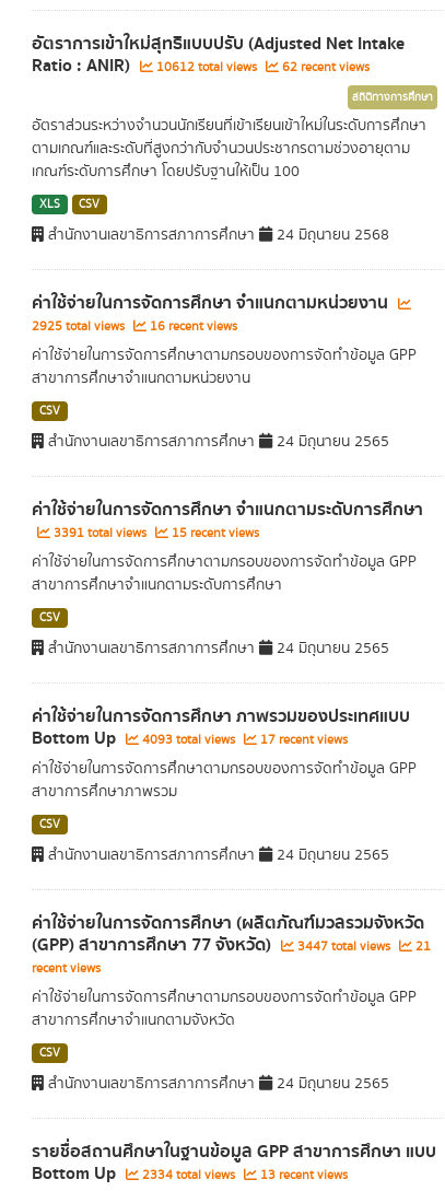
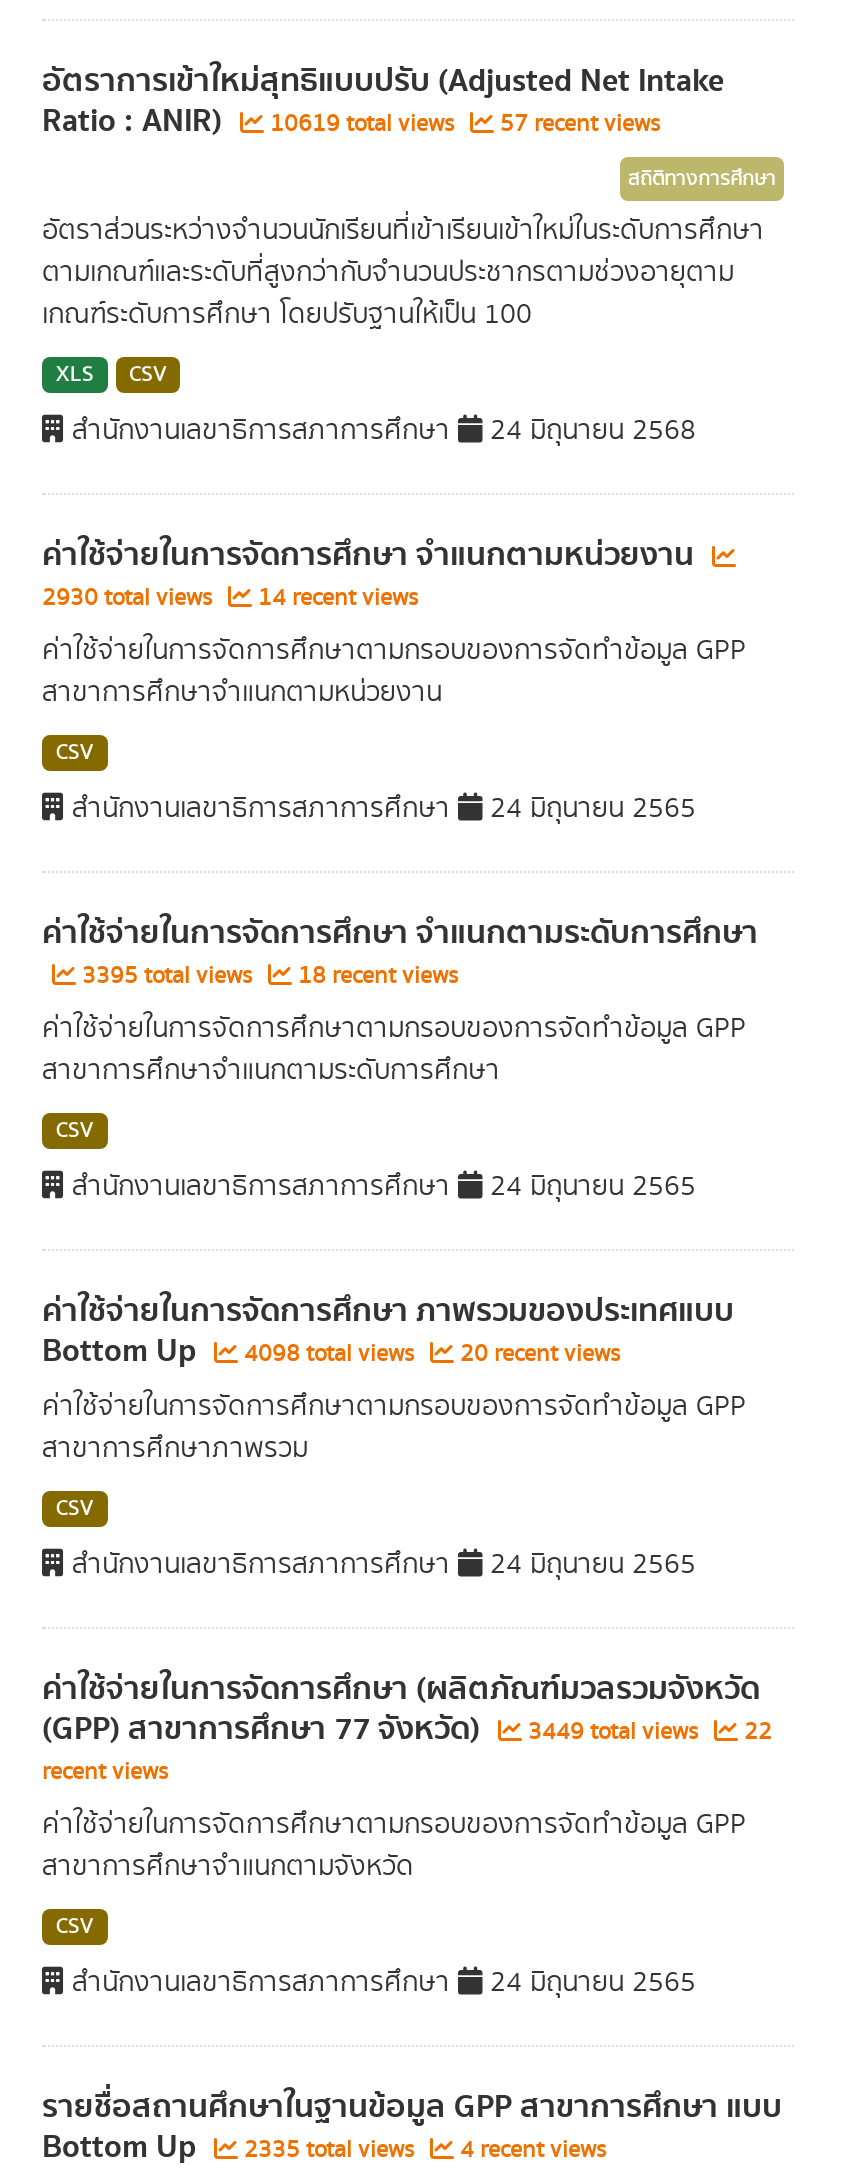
- 10612 total views
+ 10619 total views

- 62 recent views
+ 57 recent views

- 2925 total views
+ 2930 total views

- 16 recent views
+ 14 recent views

- 3391 total views
+ 3395 total views

- 15 recent views
+ 18 recent views

- 4093 total views
+ 4098 total views

- 17 recent views
+ 20 recent views

- 3447 total views
+ 3449 total views

- 21
+ 22

- 2334 total views
+ 2335 total views

- 13 recent views
+ 4 recent views
